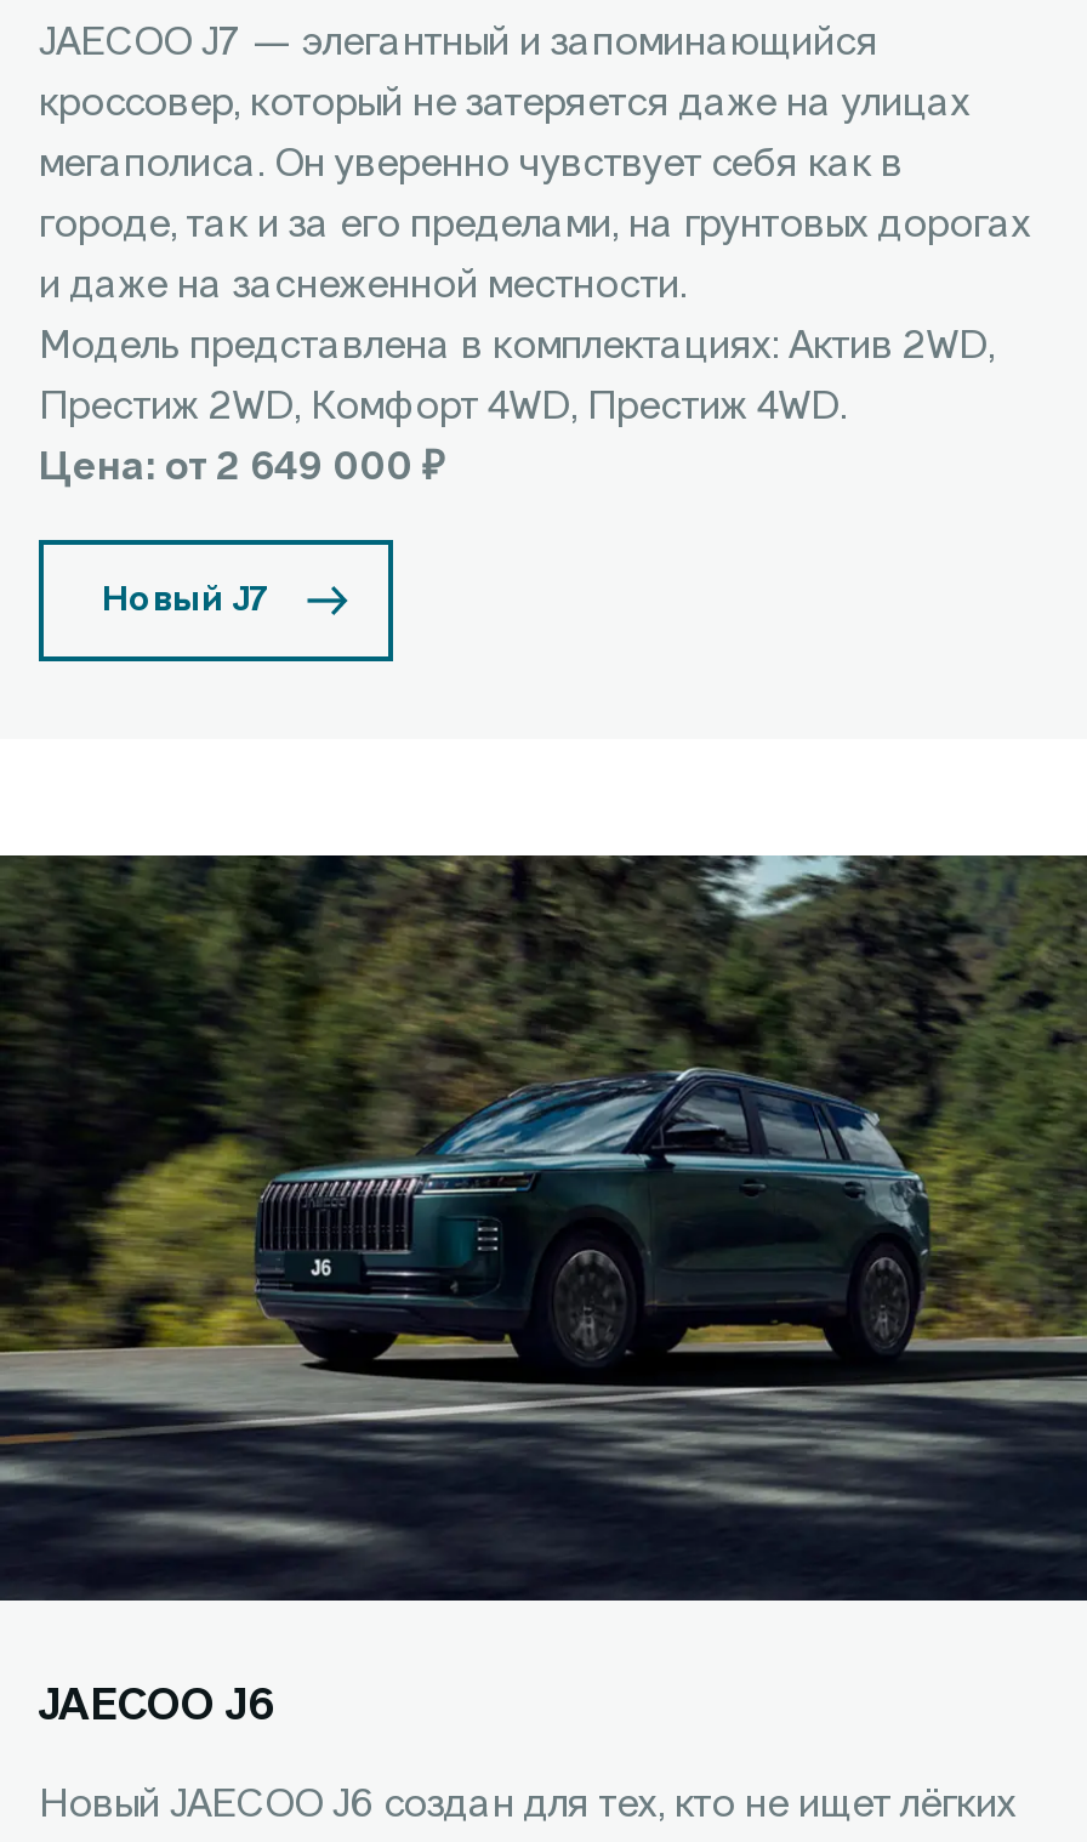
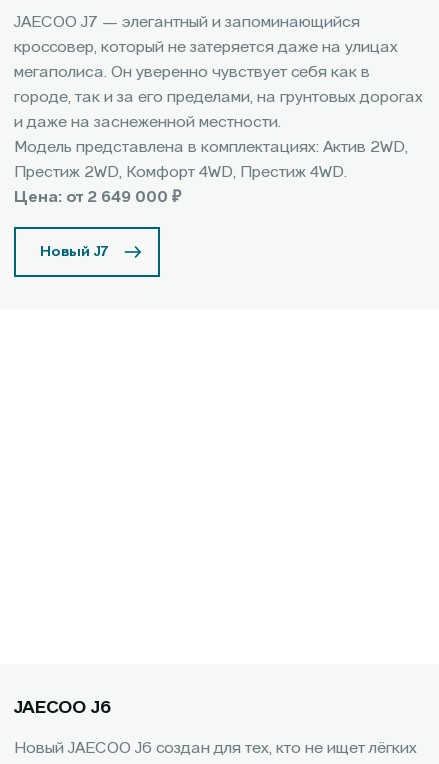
- [image]
